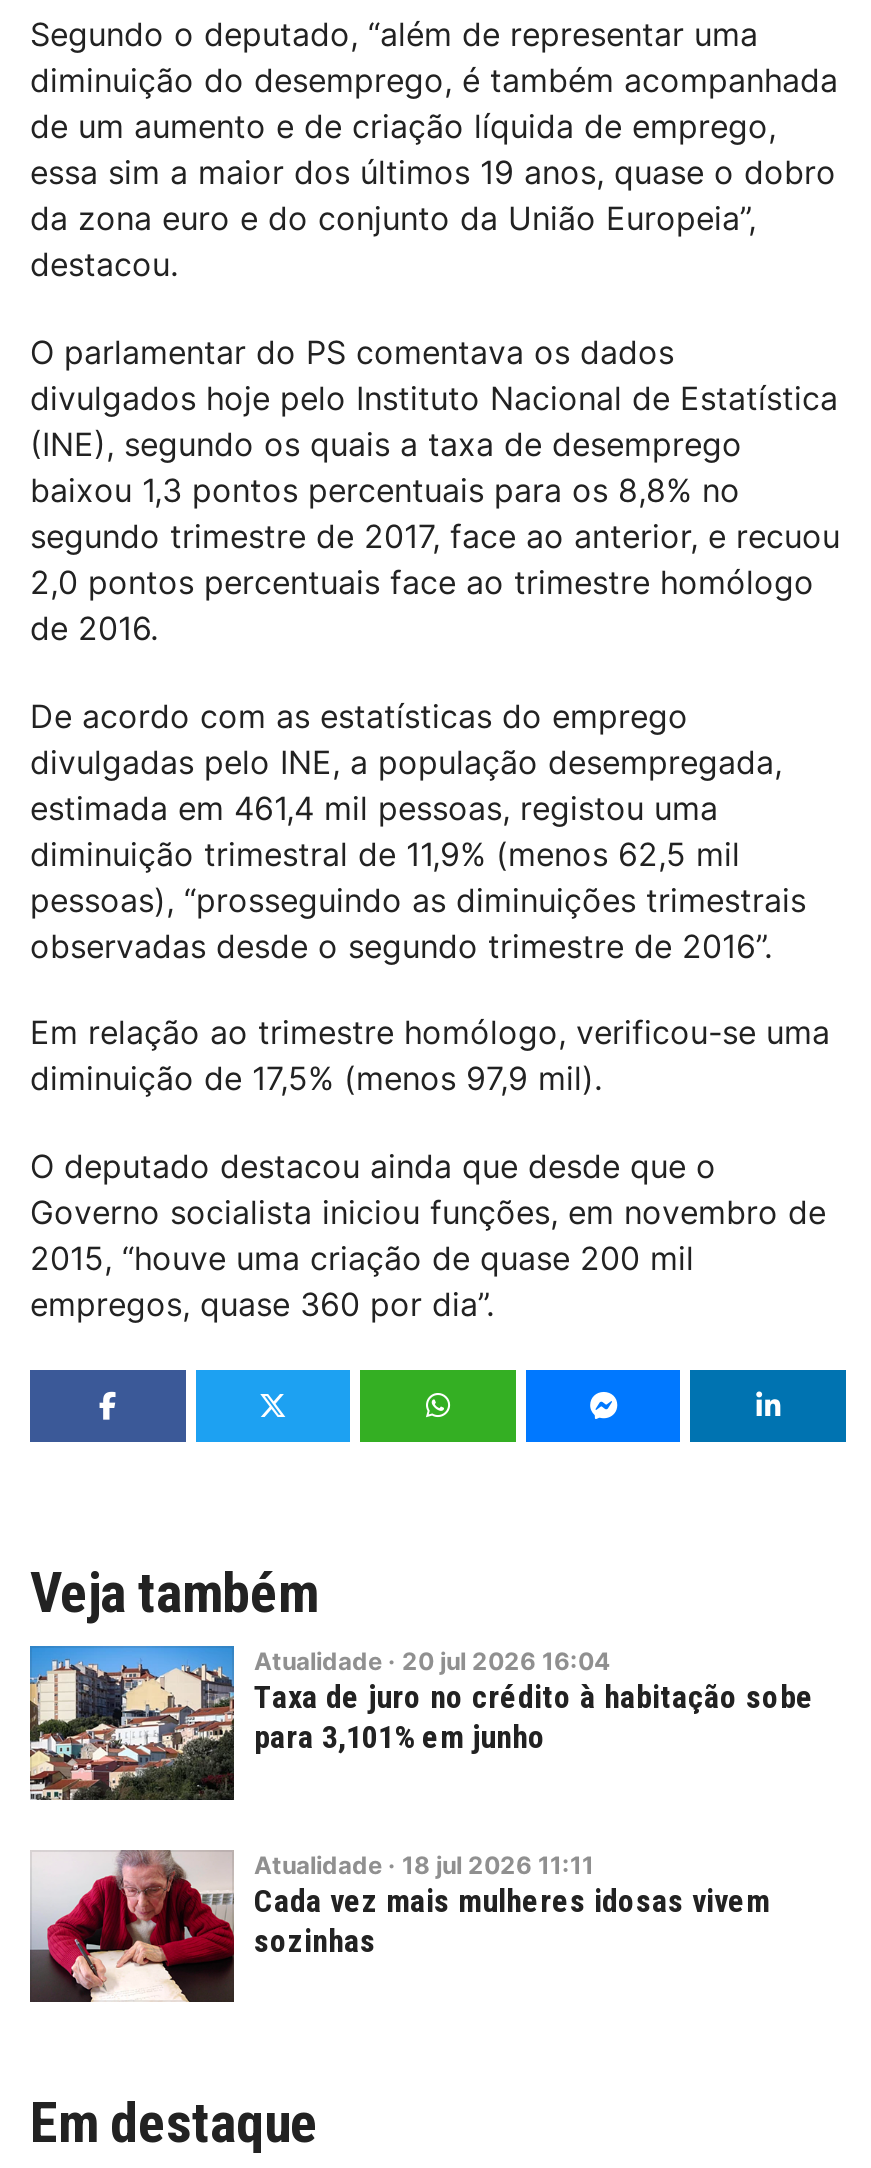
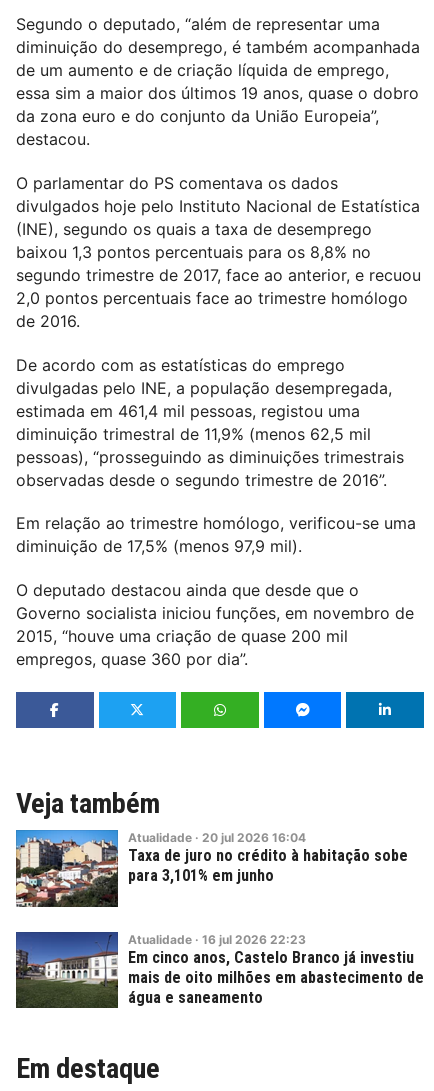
- [image]
- Atualidade · 18 jul 2026 11:11
- Cada vez mais mulheres idosas vivem
- sozinhas
+ [image]
+ Atualidade · 16 jul 2026 22:23
+ Em cinco anos, Castelo Branco já investiu
+ mais de oito milhões em abastecimento de
+ água e saneamento
